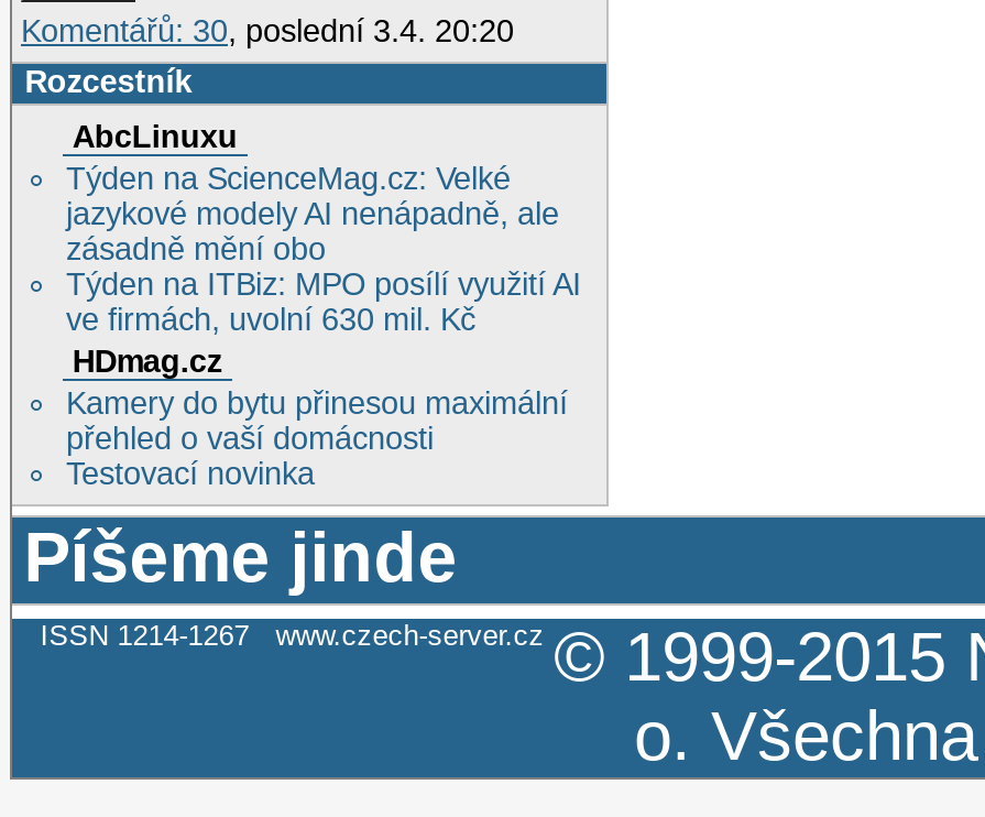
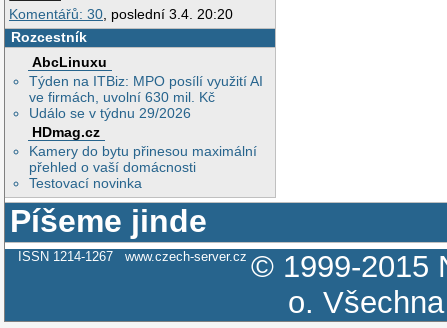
- Týden na ScienceMag.cz: Velké
- jazykové modely AI nenápadně, ale
- zásadně mění obo

moved up: Týden na ITBiz: MPO posílí využití AI | ve firmách, uvolní 630 mil. Kč

+ Událo se v týdnu 29/2026
